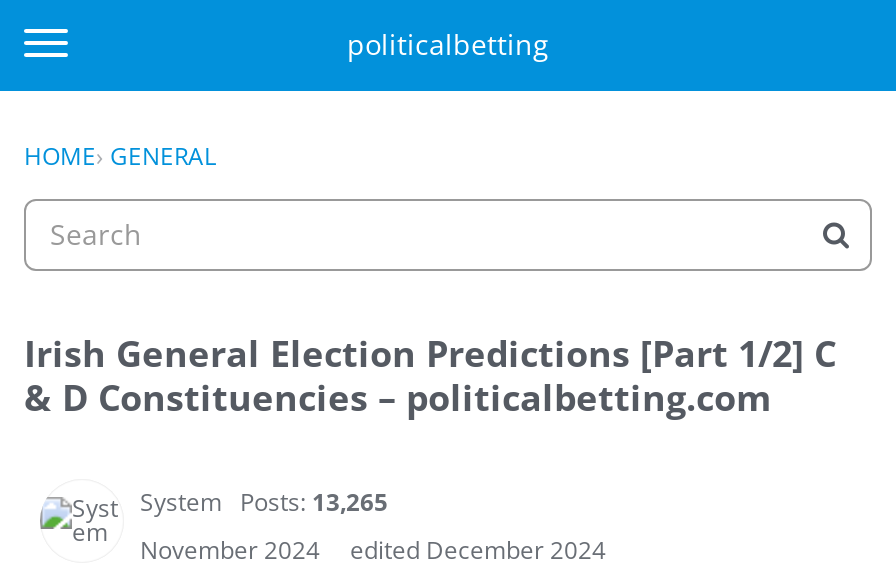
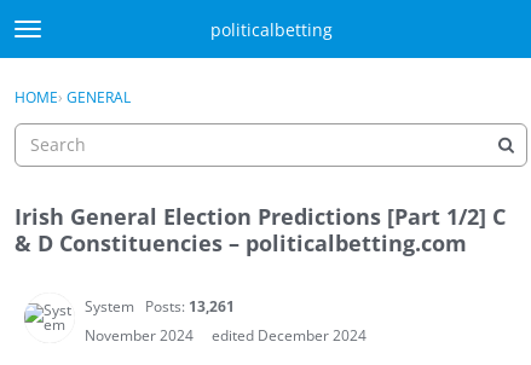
- System Posts: 13,265
+ System Posts: 13,261
